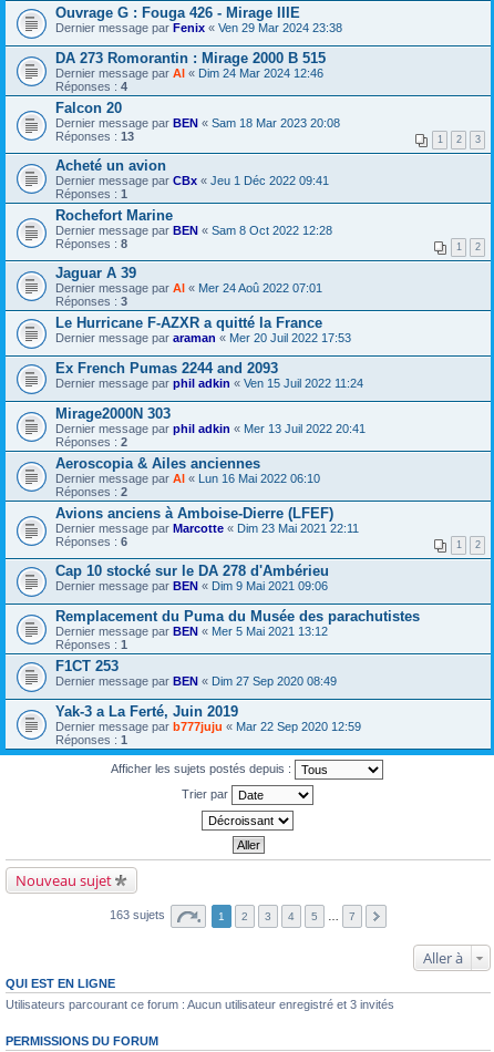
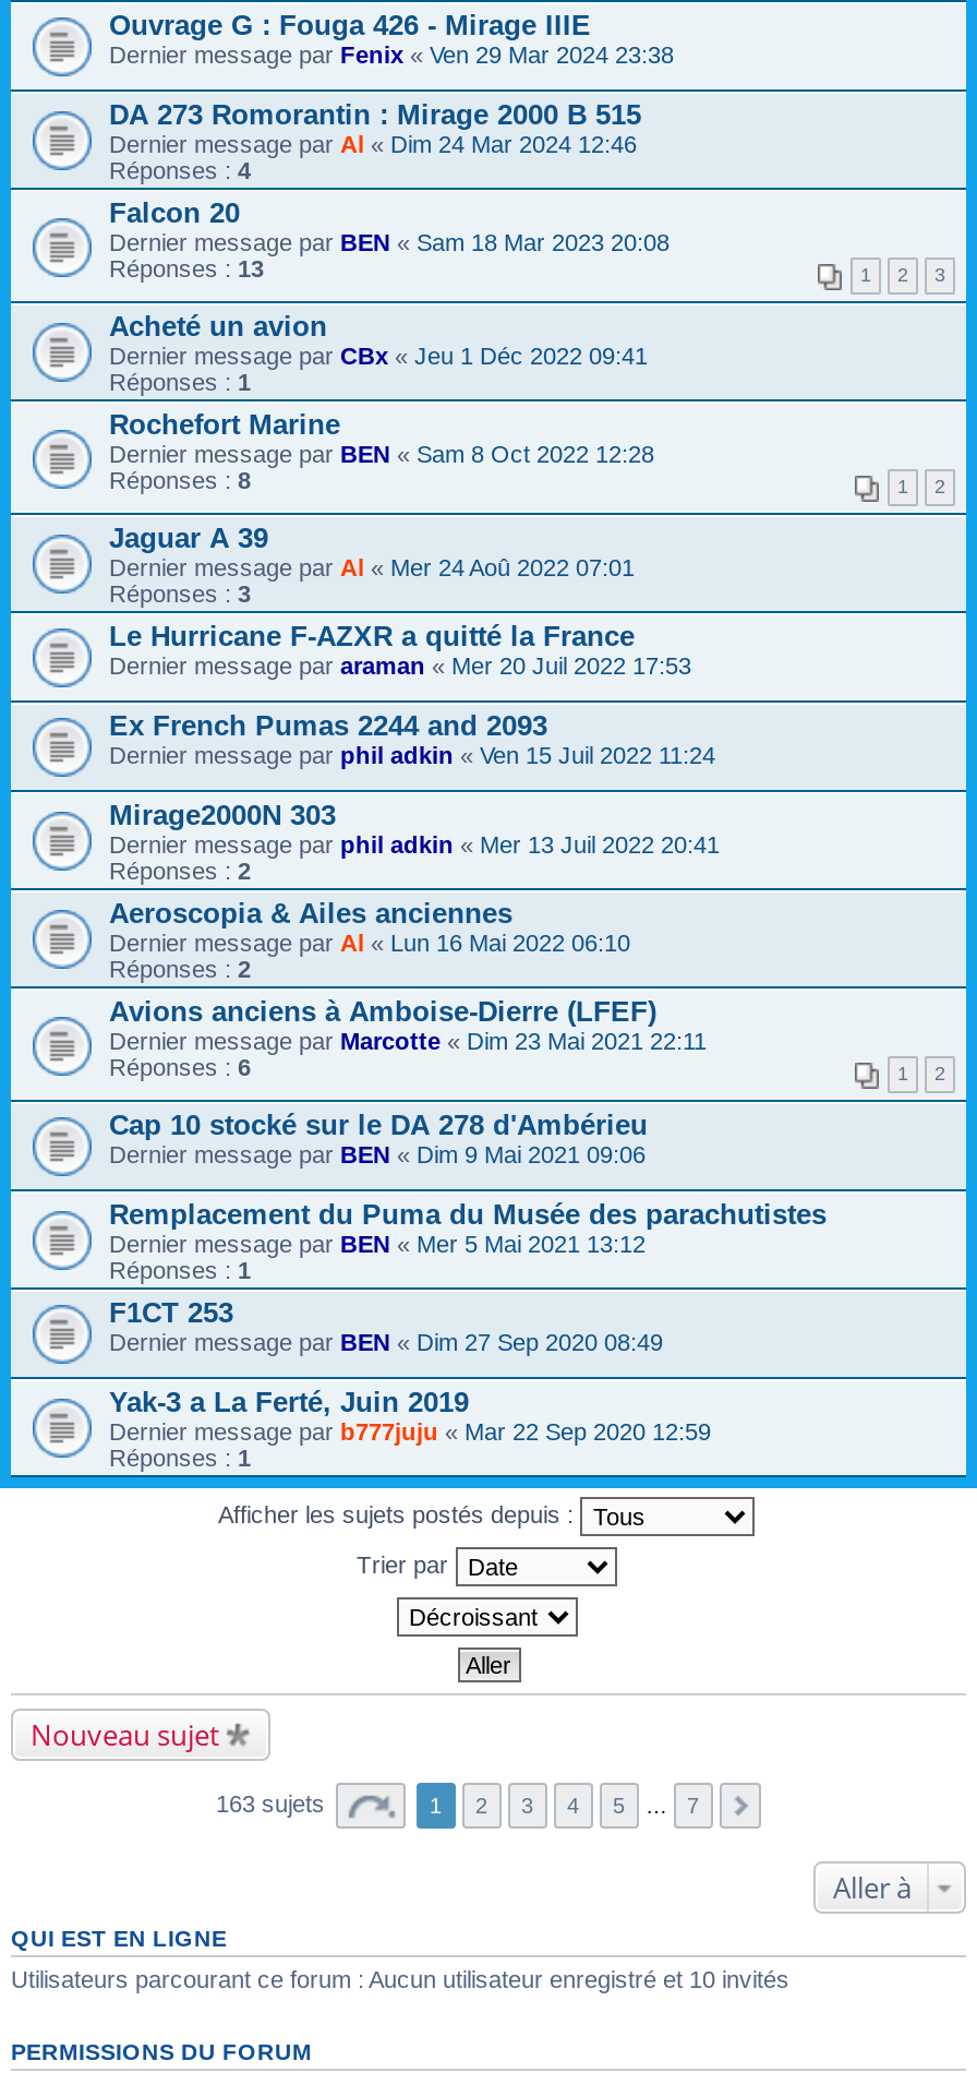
- Utilisateurs parcourant ce forum : Aucun utilisateur enregistré et 3 invités
+ Utilisateurs parcourant ce forum : Aucun utilisateur enregistré et 10 invités
